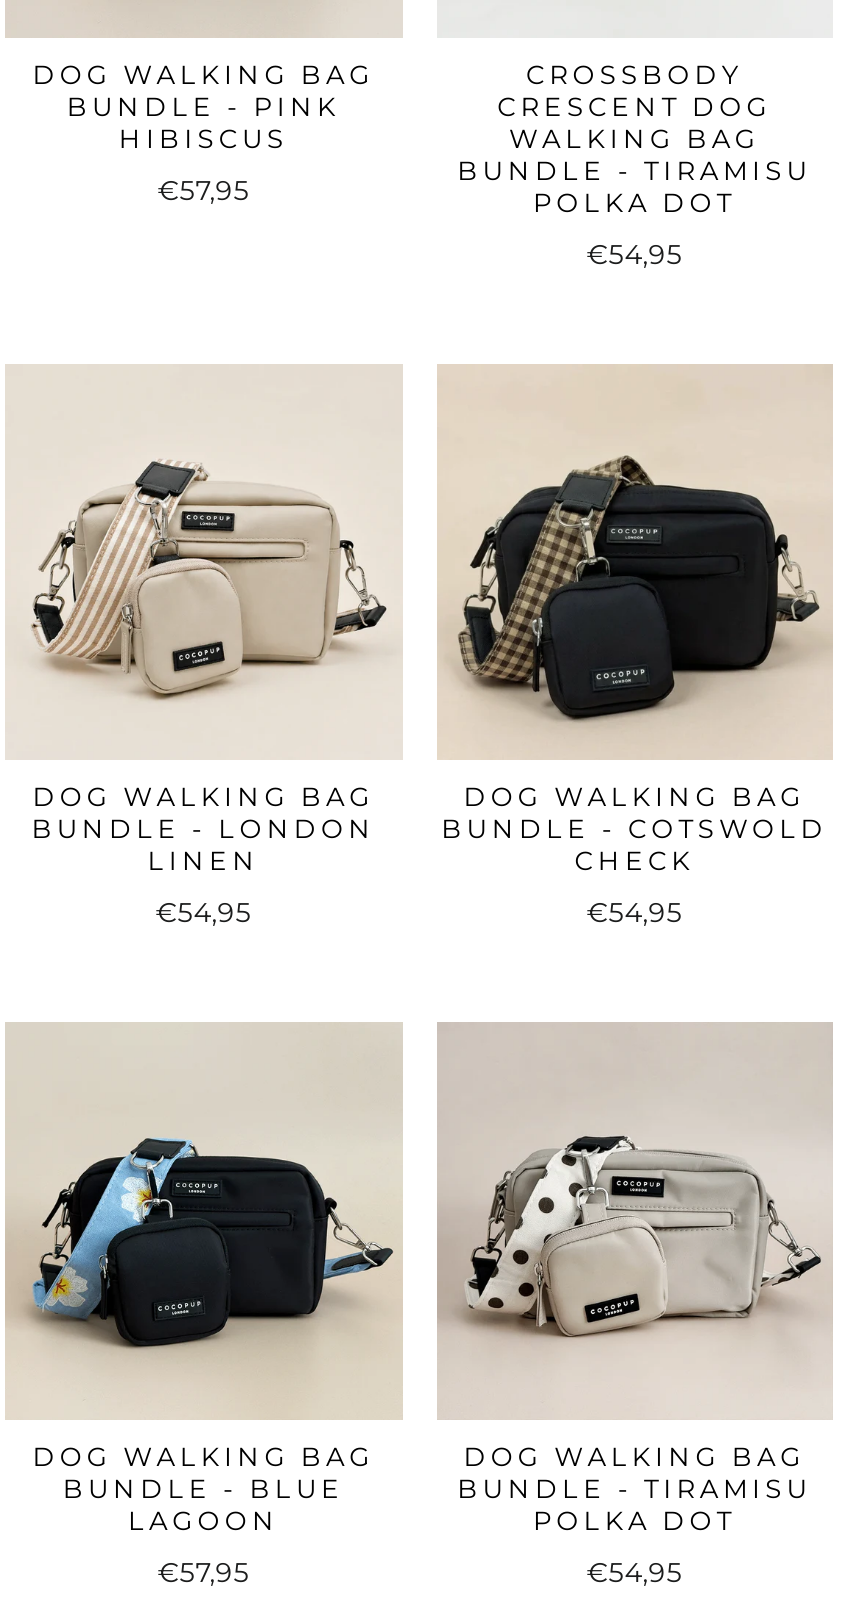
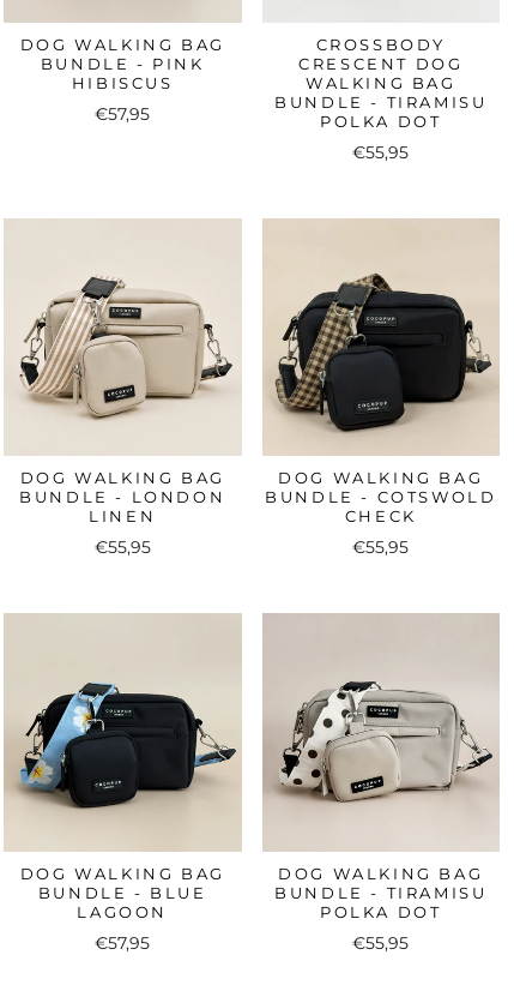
- €54,95
+ €55,95

- €54,95
+ €55,95

- €54,95
+ €55,95

- €54,95
+ €55,95
